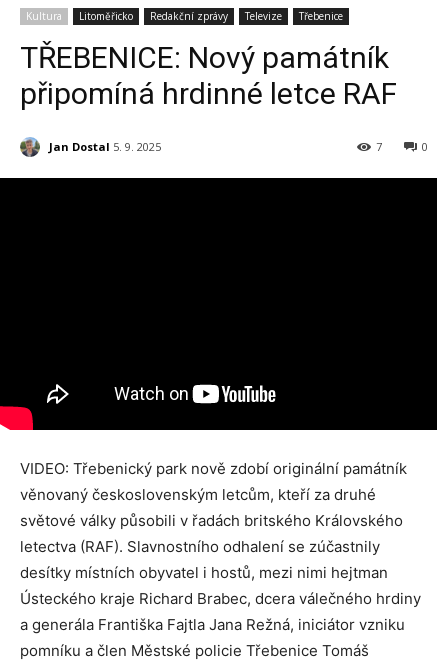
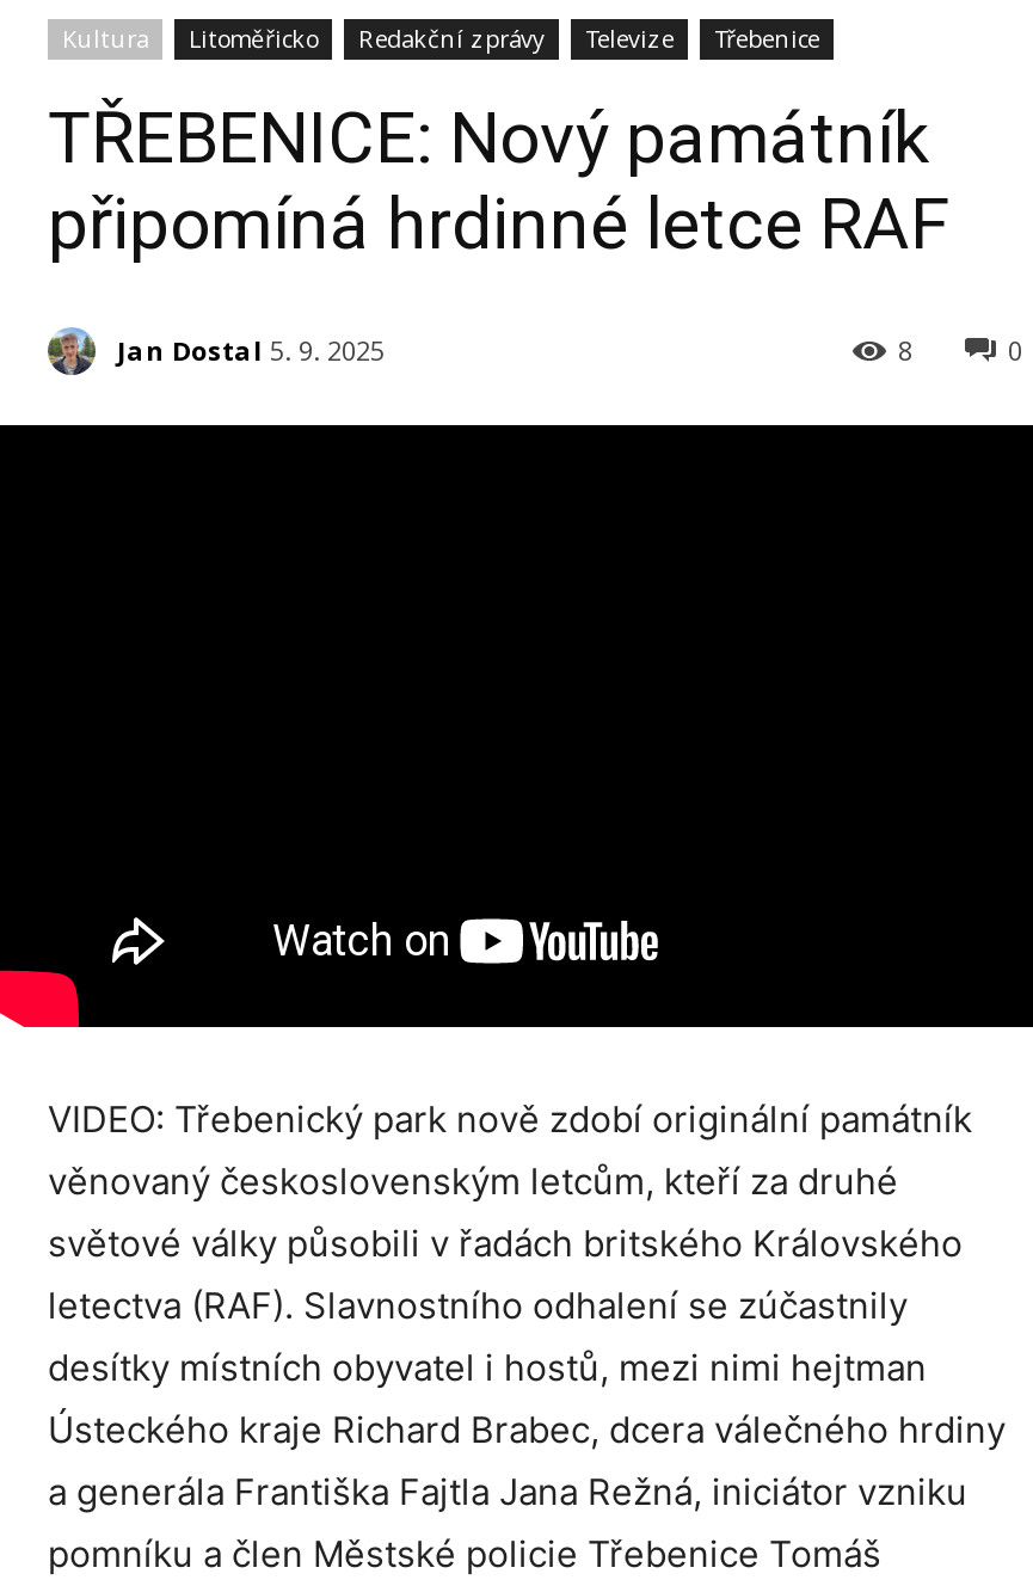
- 7
+ 8
